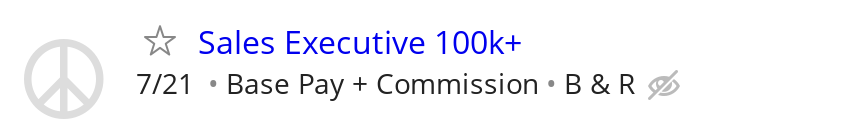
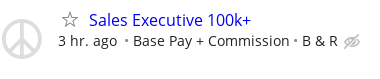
- 7/21 Base Pay + Commission B & R
+ 3 hr. ago Base Pay + Commission B & R
